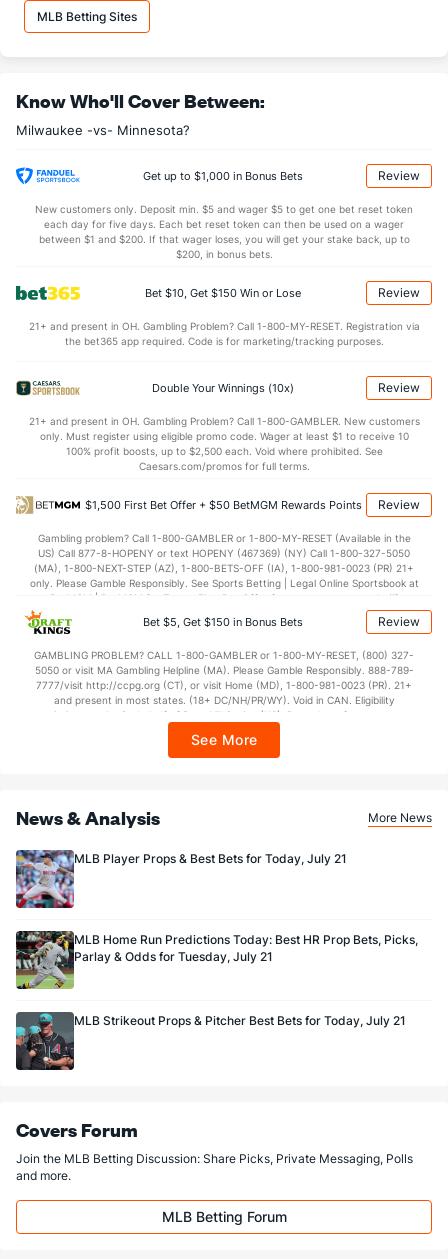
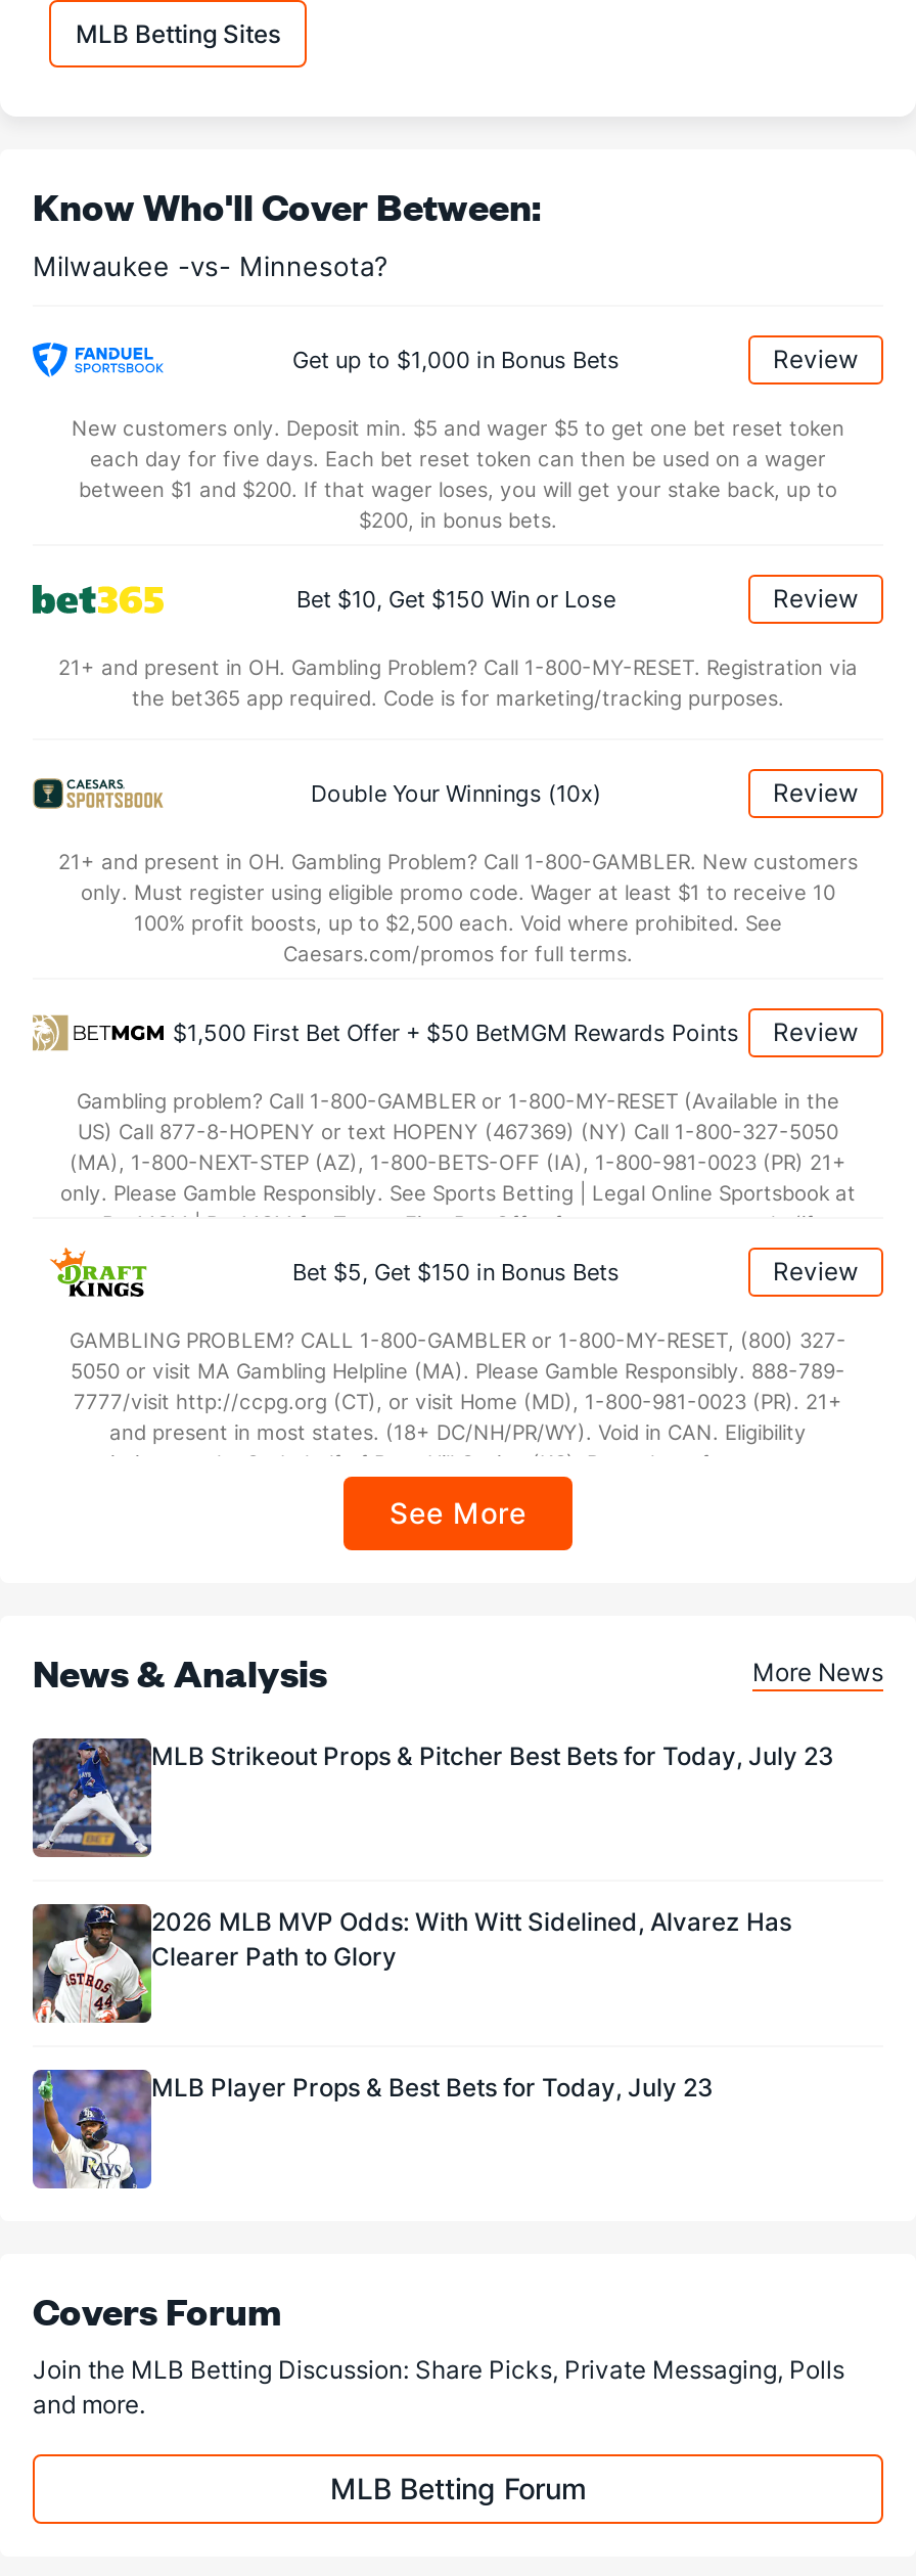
- [image]
- MLB Player Props & Best Bets for Today, July 21
+ [image]
+ MLB Strikeout Props & Pitcher Best Bets for Today, July 23

- [image]
- MLB Home Run Predictions Today: Best HR Prop Bets, Picks,
- Parlay & Odds for Tuesday, July 21
+ [image]
+ 2026 MLB MVP Odds: With Witt Sidelined, Alvarez Has
+ Clearer Path to Glory

- [image]
- MLB Strikeout Props & Pitcher Best Bets for Today, July 21
+ [image]
+ MLB Player Props & Best Bets for Today, July 23
